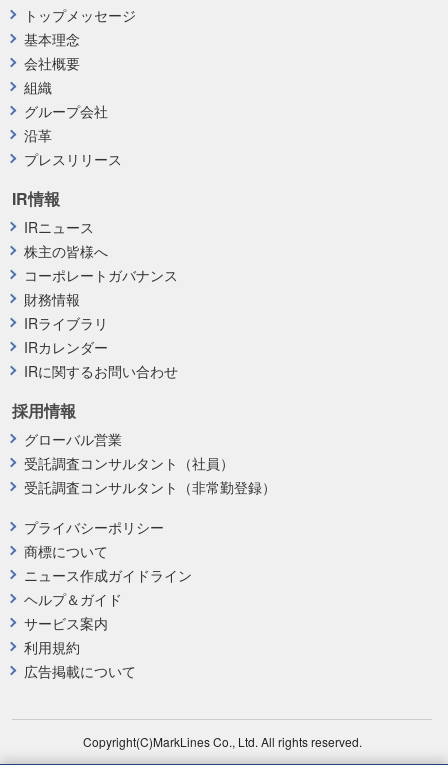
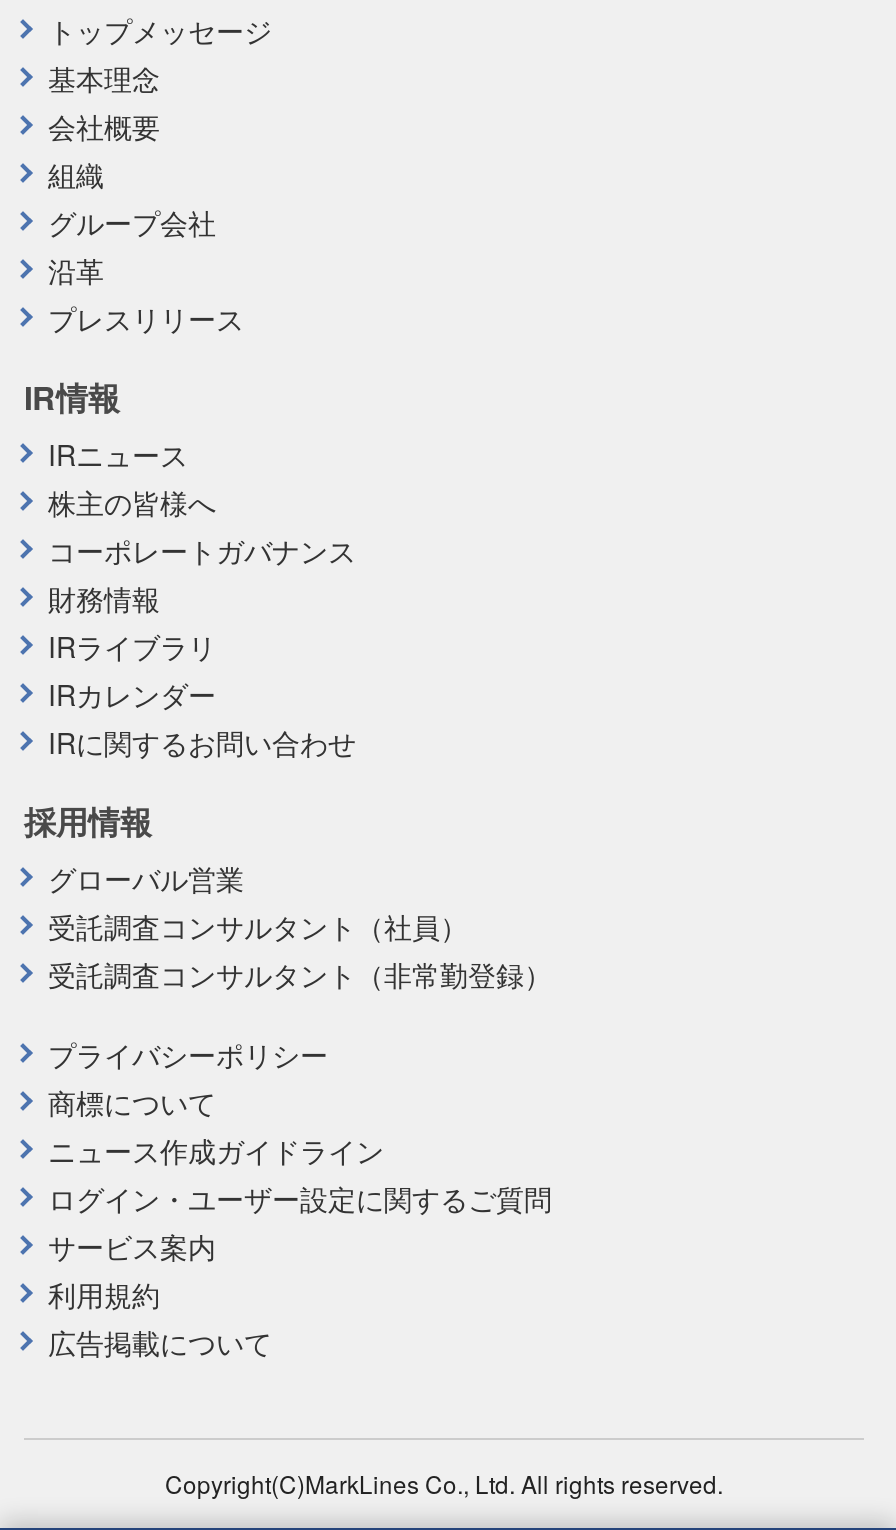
- ヘルプ＆ガイド
+ ログイン・ユーザー設定に関するご質問
